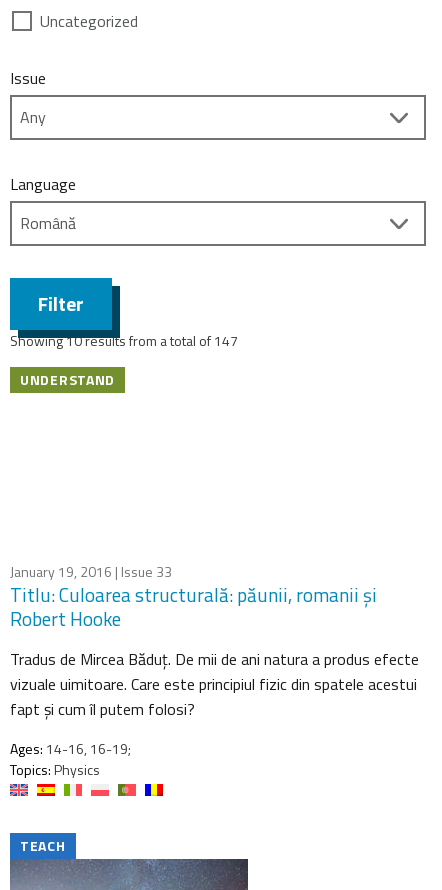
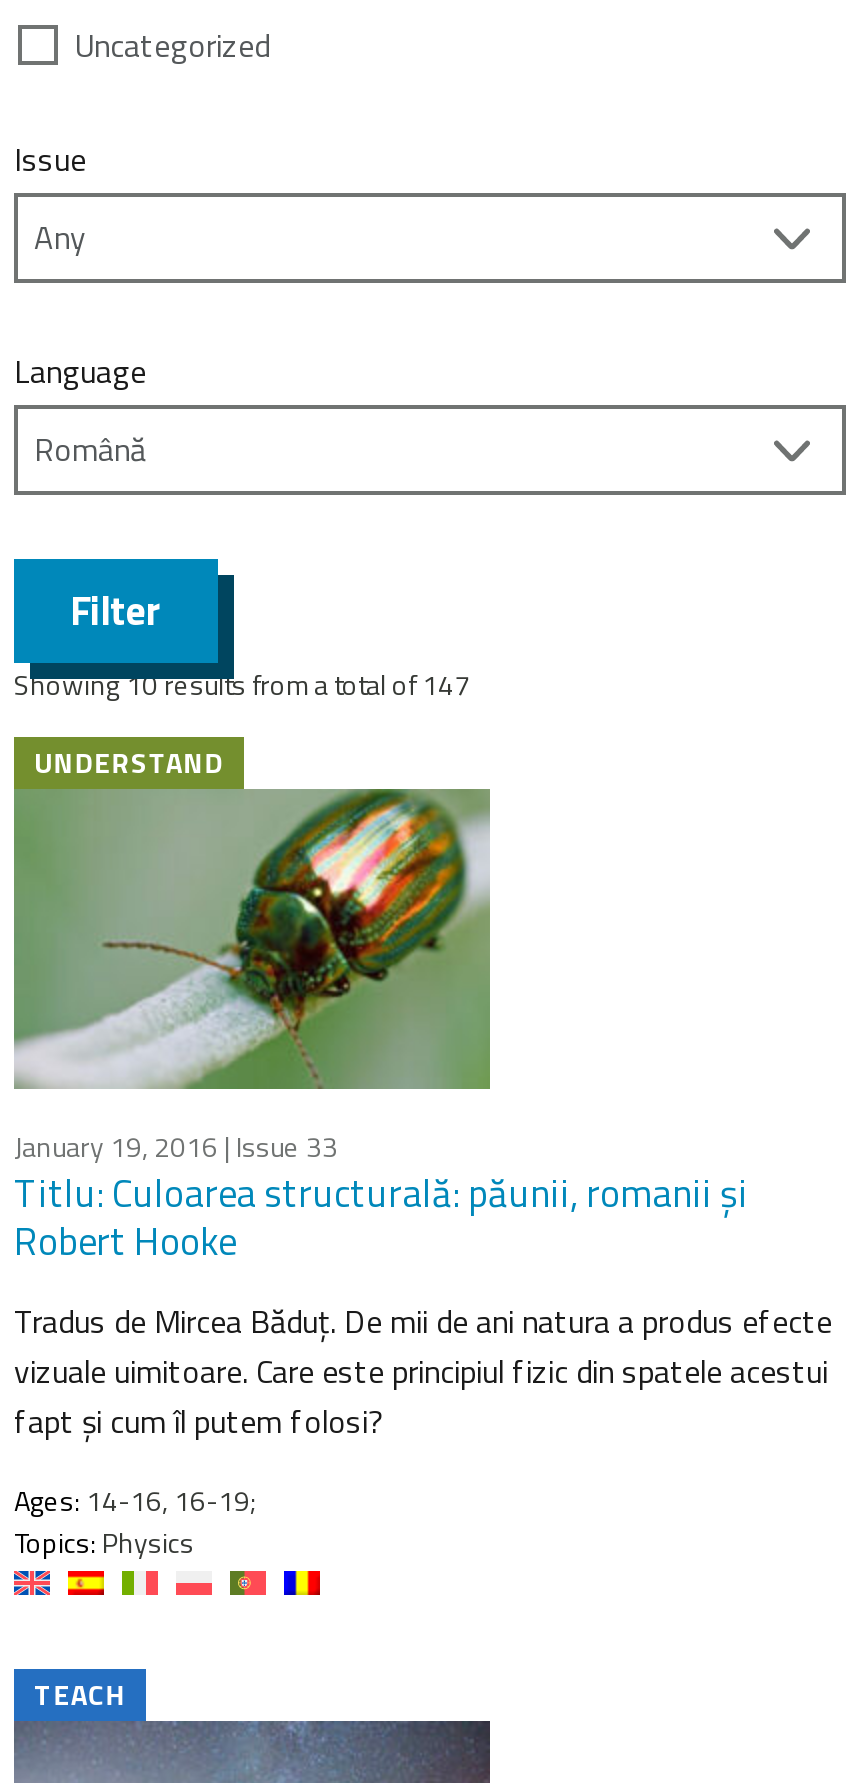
+ [image]
